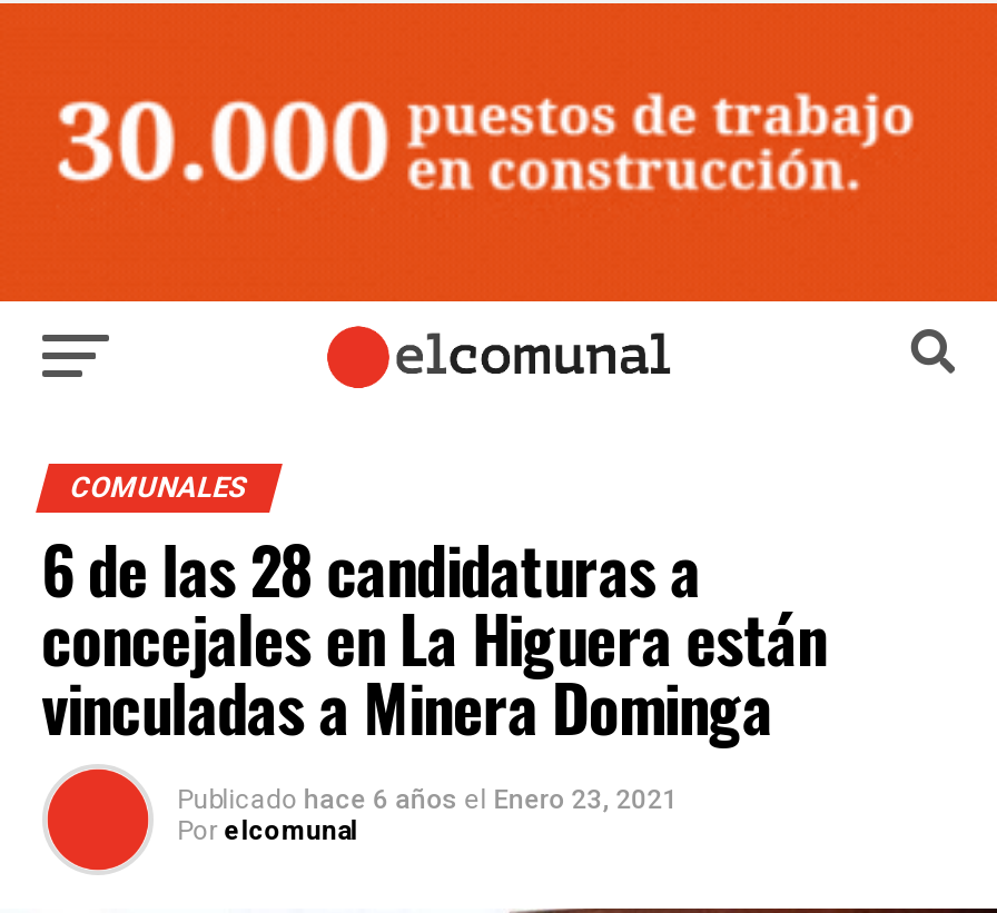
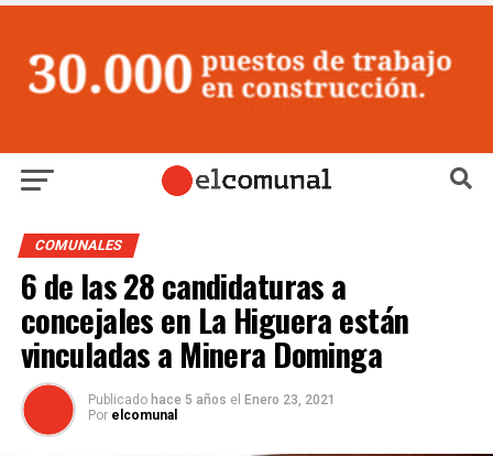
- Publicado hace 6 años el Enero 23, 2021
+ Publicado hace 5 años el Enero 23, 2021
